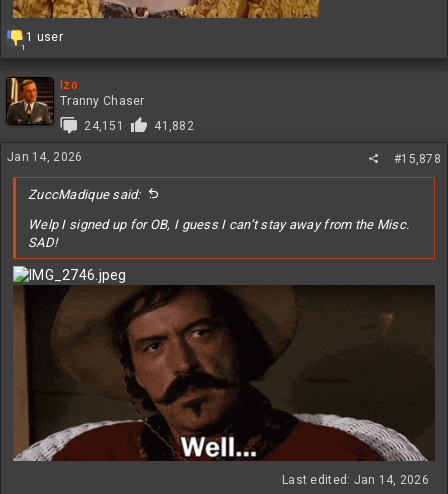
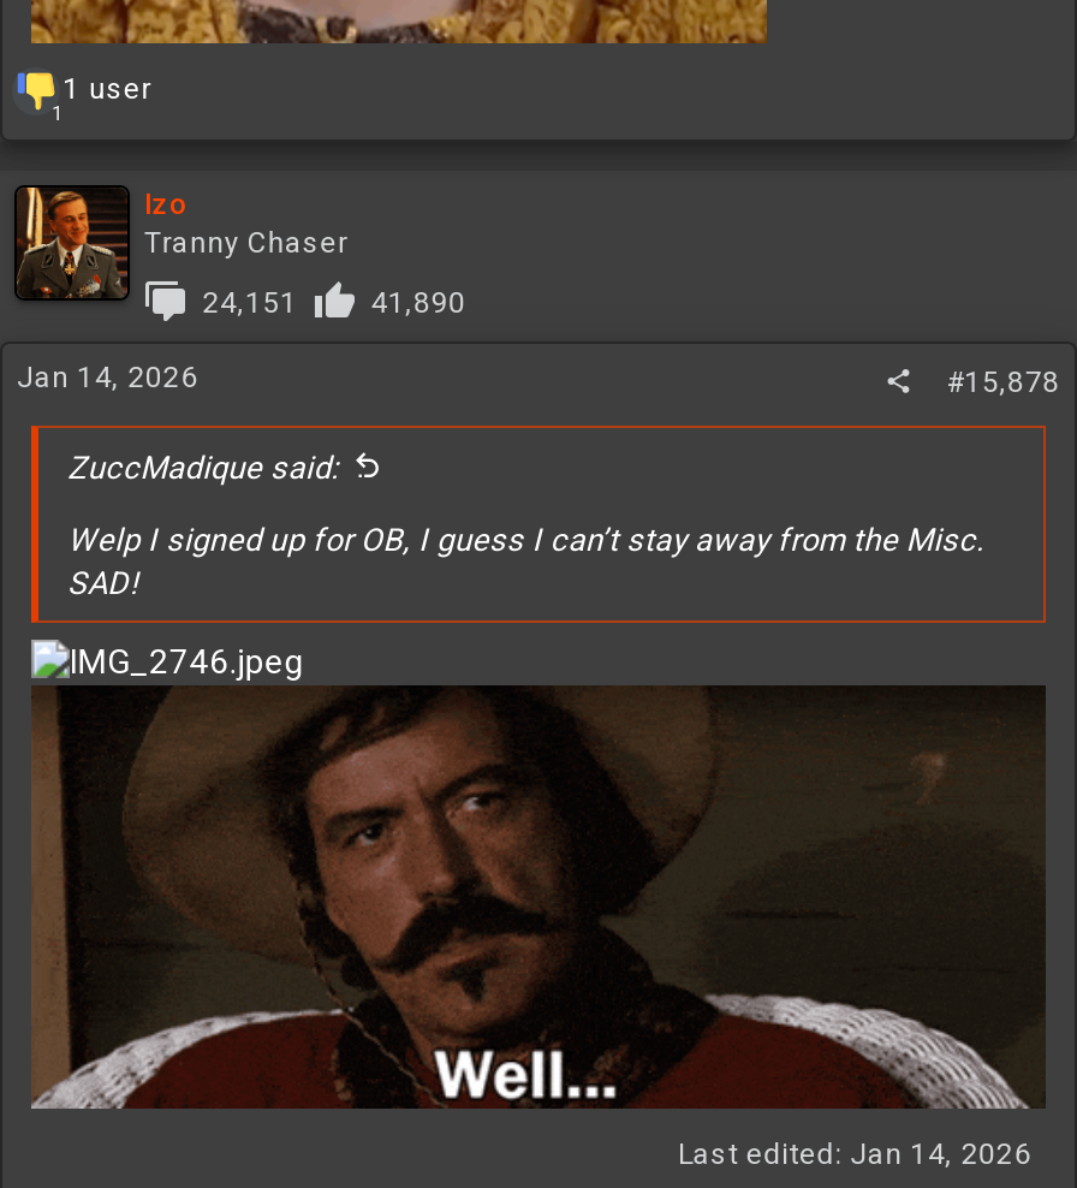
- 41,882
+ 41,890
